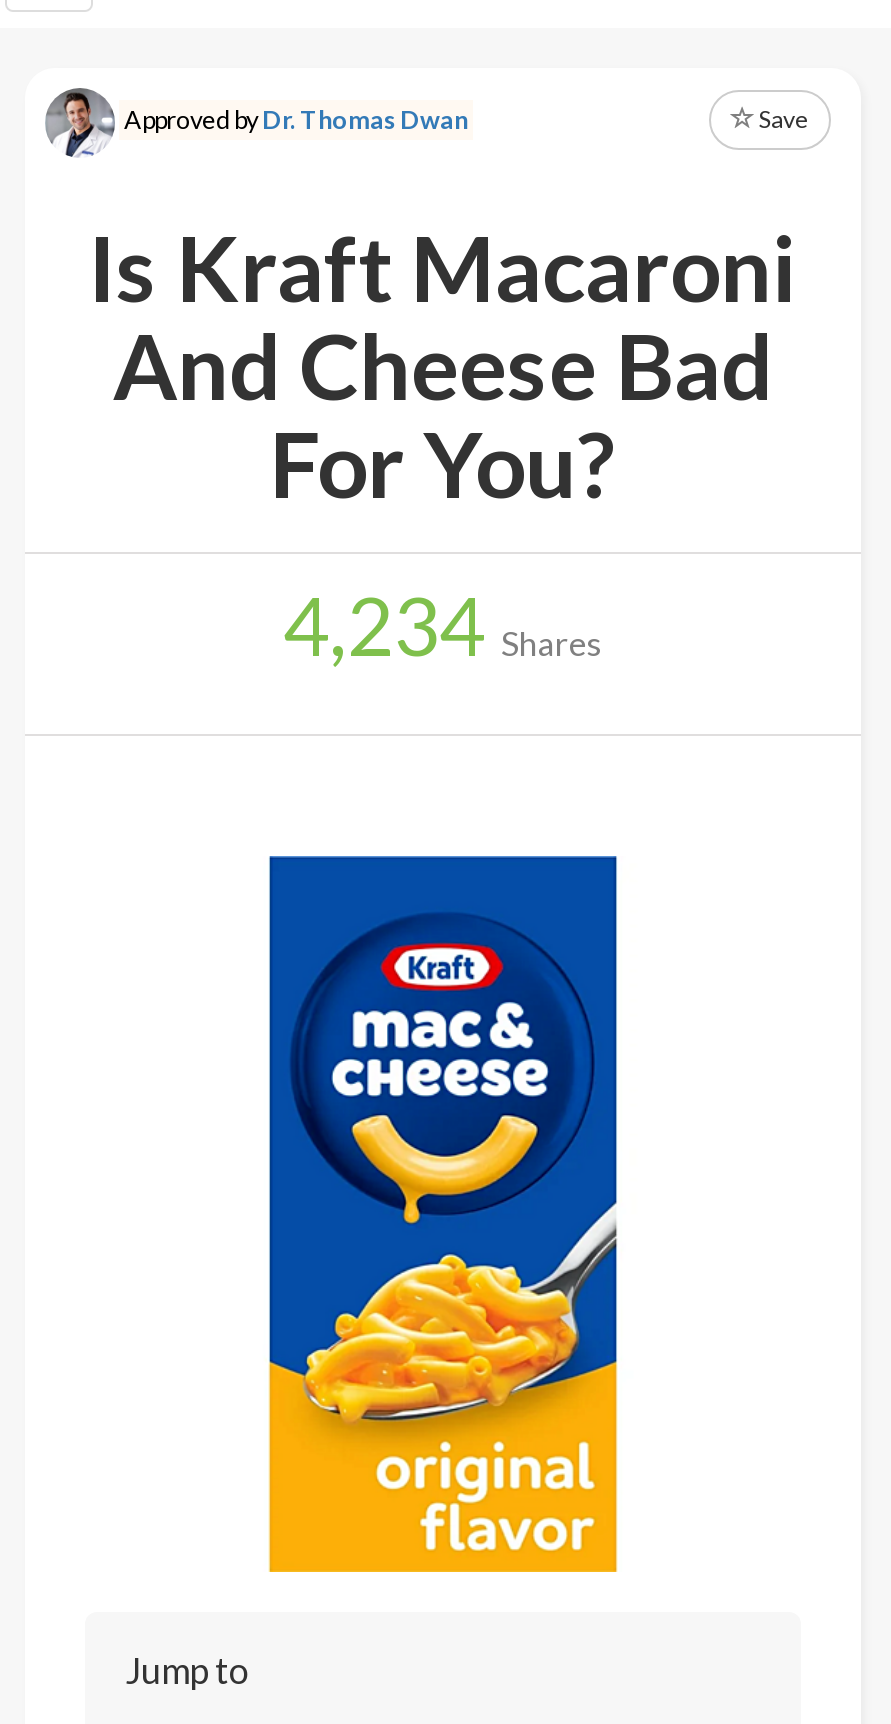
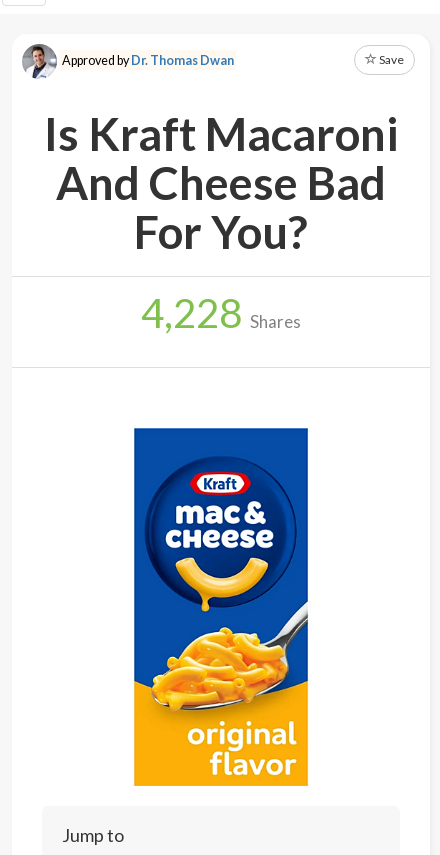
- 4,234 Shares
+ 4,228 Shares
